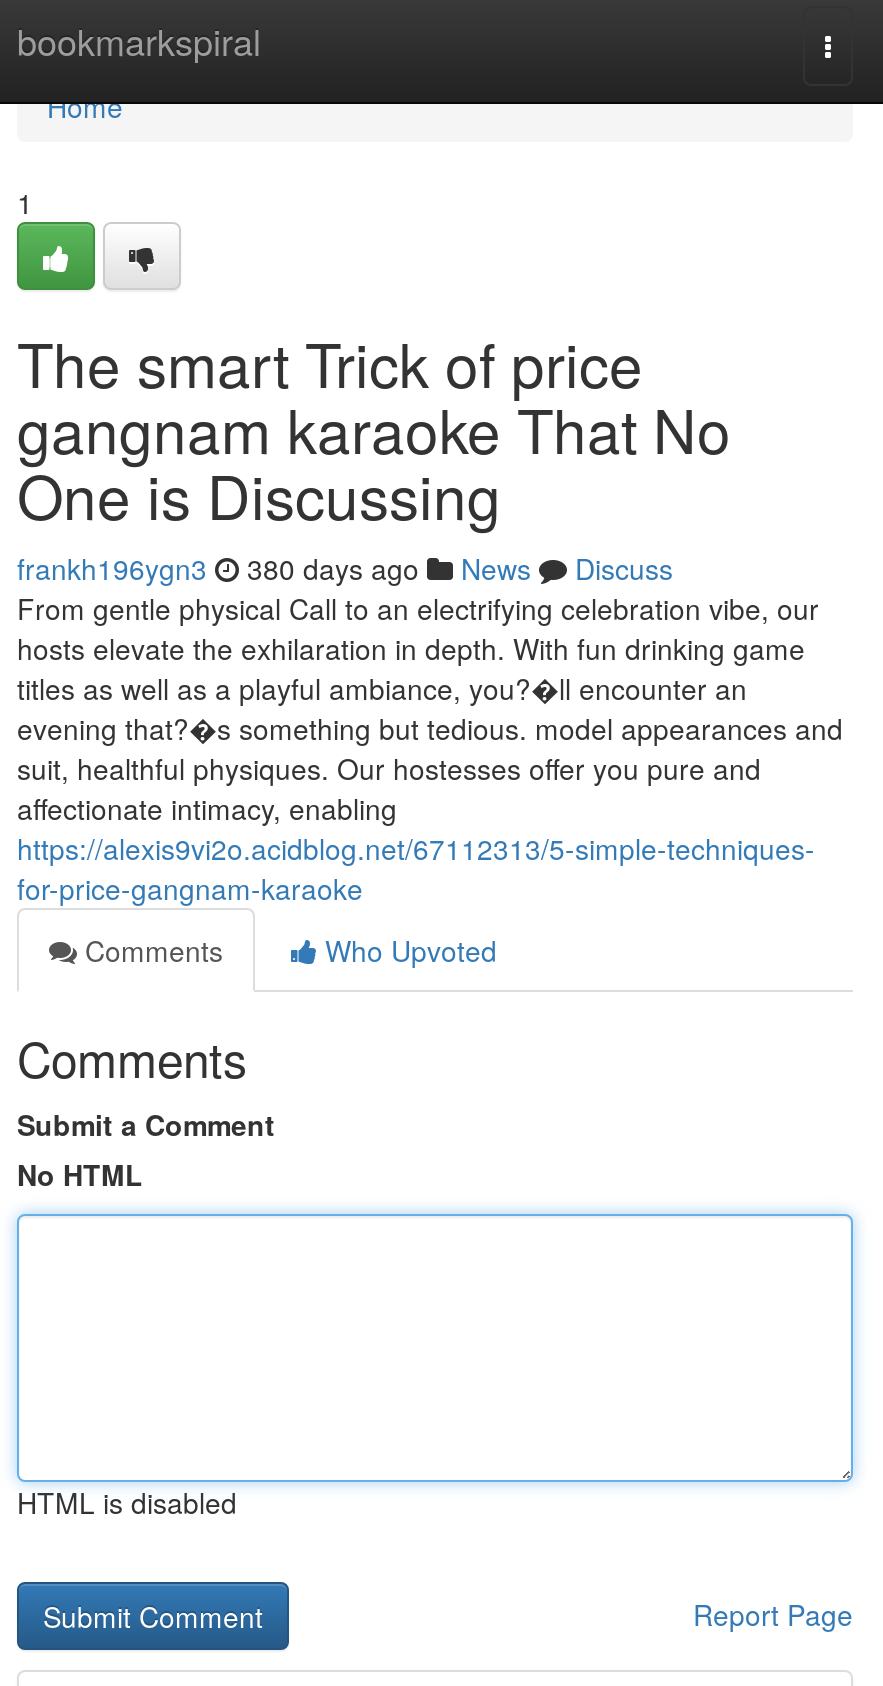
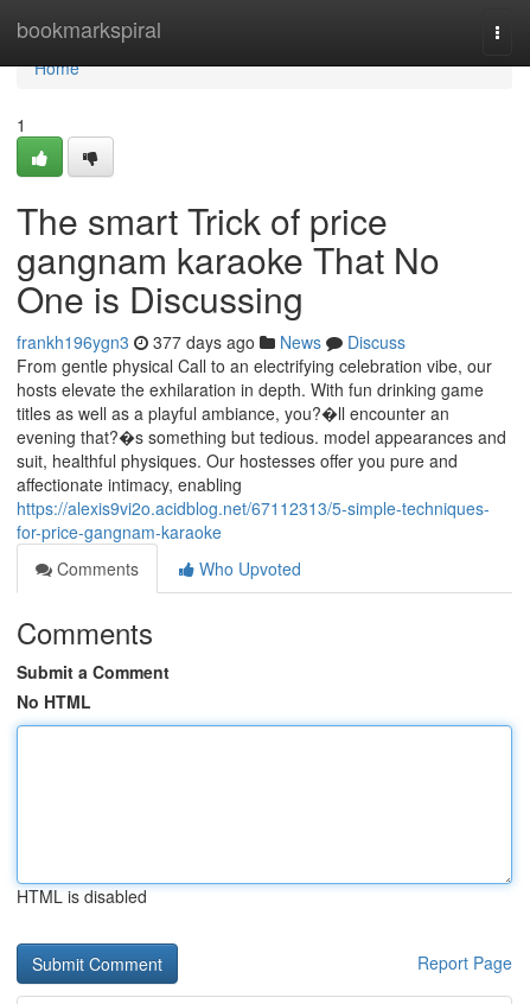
- frankh196ygn3 380 days ago News Discuss
+ frankh196ygn3 377 days ago News Discuss
